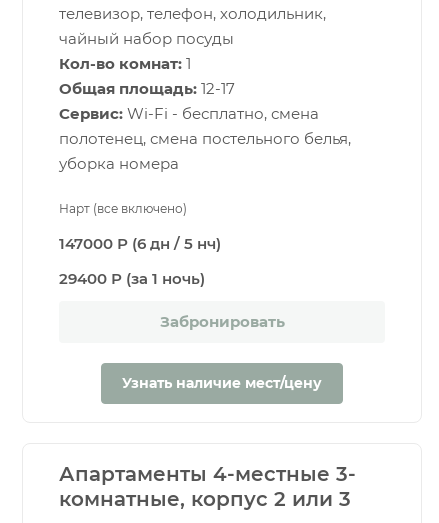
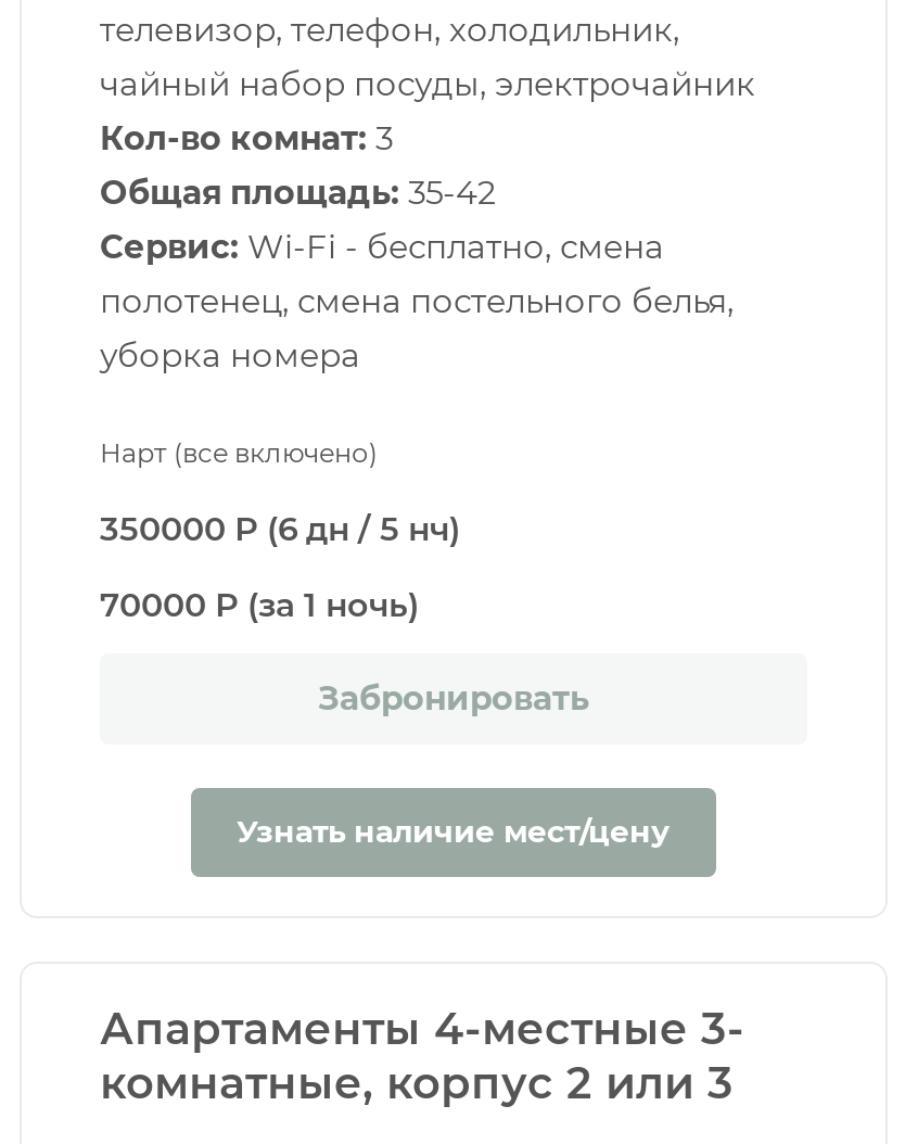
- чайный набор посуды
- Кол-во комнат: 1
- Общая площадь: 12-17
+ чайный набор посуды, электрочайник
+ Кол-во комнат: 3
+ Общая площадь: 35-42

- 147000 Р (6 дн / 5 нч)
+ 350000 Р (6 дн / 5 нч)

- 29400 Р (за 1 ночь)
+ 70000 Р (за 1 ночь)
